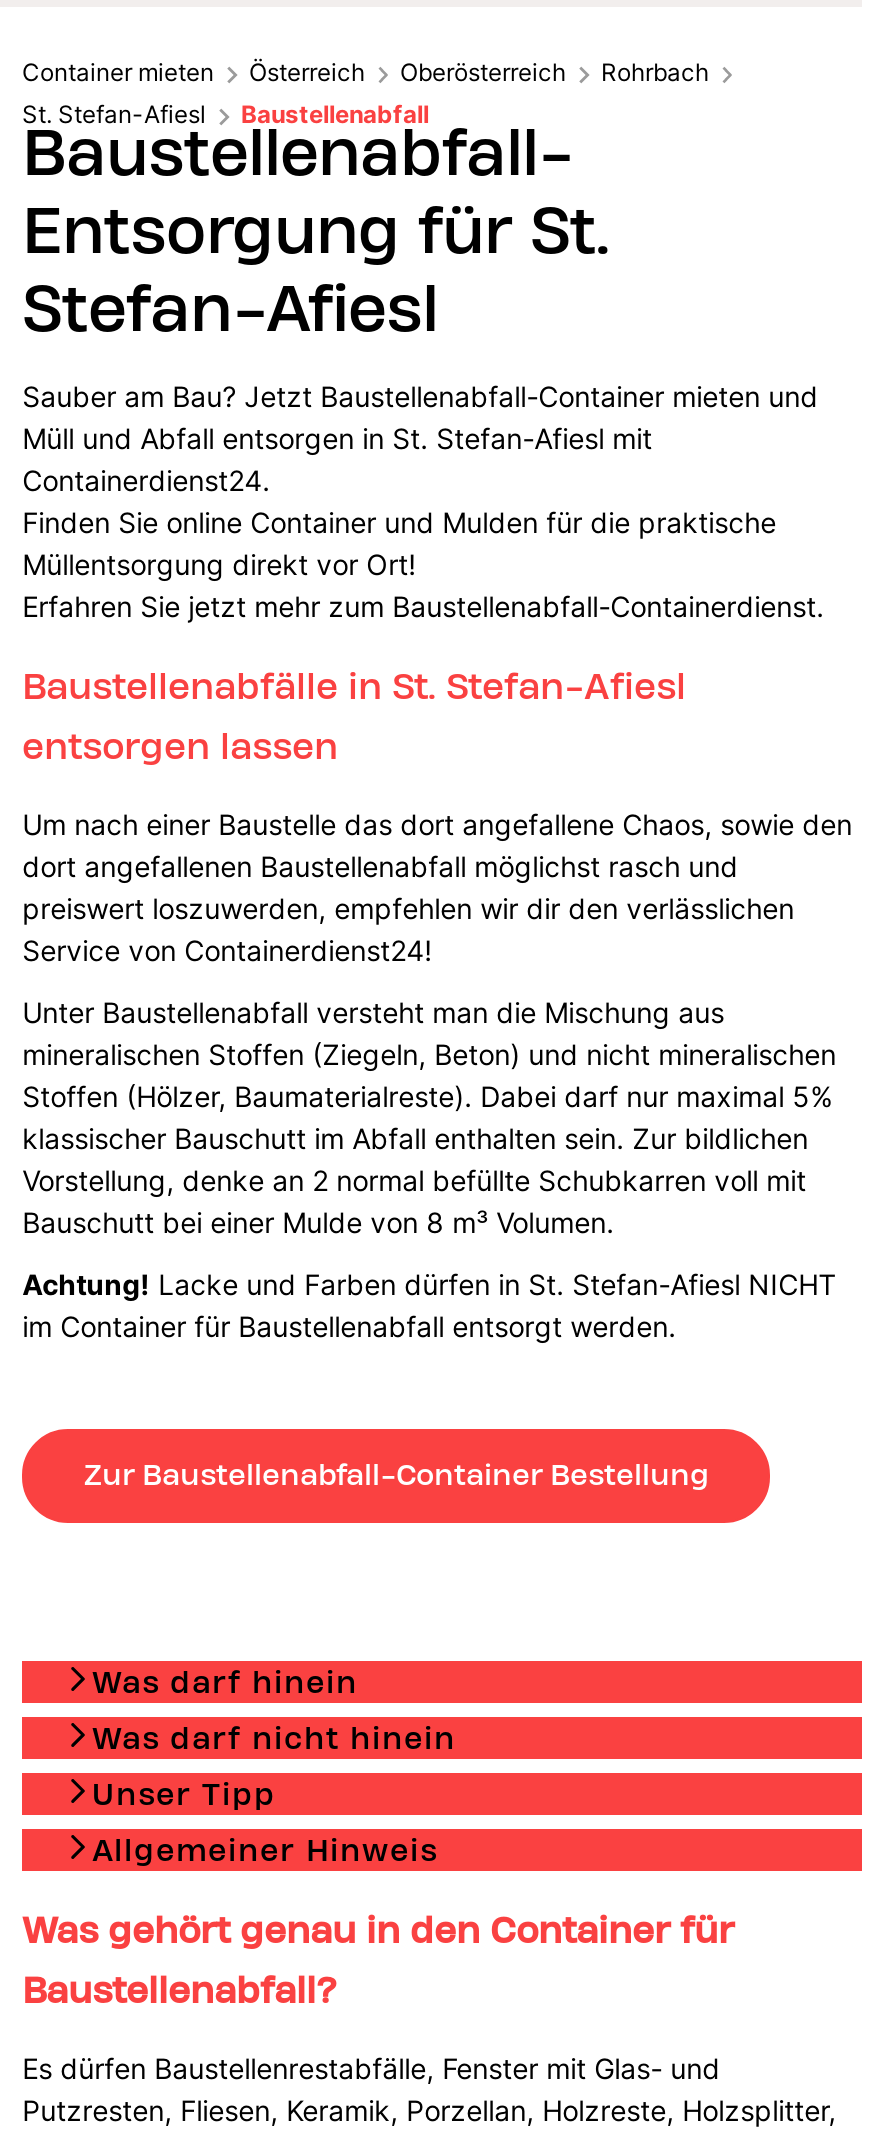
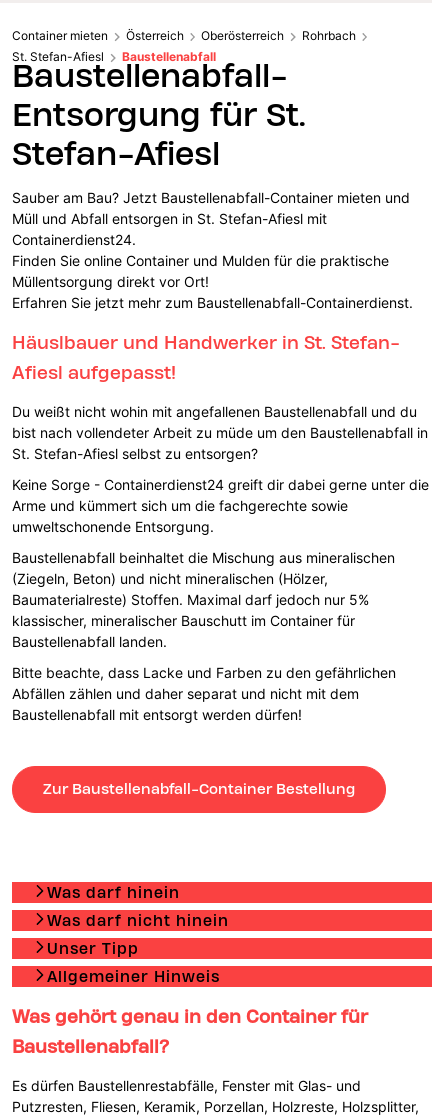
- Baustellenabfälle in St. Stefan-Afiesl
- entsorgen lassen
- Um nach einer Baustelle das dort angefallene Chaos, sowie den
- dort angefallenen Baustellenabfall möglichst rasch und
- preiswert loszuwerden, empfehlen wir dir den verlässlichen
- Service von Containerdienst24!
- Unter Baustellenabfall versteht man die Mischung aus
- mineralischen Stoffen (Ziegeln, Beton) und nicht mineralischen
- Stoffen (Hölzer, Baumaterialreste). Dabei darf nur maximal 5%
- klassischer Bauschutt im Abfall enthalten sein. Zur bildlichen
- Vorstellung, denke an 2 normal befüllte Schubkarren voll mit
- Bauschutt bei einer Mulde von 8 m³ Volumen.
- Achtung! Lacke und Farben dürfen in St. Stefan-Afiesl NICHT
- im Container für Baustellenabfall entsorgt werden.
+ Häuslbauer und Handwerker in St. Stefan-
+ Afiesl aufgepasst!
+ Du weißt nicht wohin mit angefallenen Baustellenabfall und du
+ bist nach vollendeter Arbeit zu müde um den Baustellenabfall in
+ St. Stefan-Afiesl selbst zu entsorgen?
+ Keine Sorge - Containerdienst24 greift dir dabei gerne unter die
+ Arme und kümmert sich um die fachgerechte sowie
+ umweltschonende Entsorgung.
+ Baustellenabfall beinhaltet die Mischung aus mineralischen
+ (Ziegeln, Beton) und nicht mineralischen (Hölzer,
+ Baumaterialreste) Stoffen. Maximal darf jedoch nur 5%
+ klassischer, mineralischer Bauschutt im Container für
+ Baustellenabfall landen.
+ Bitte beachte, dass Lacke und Farben zu den gefährlichen
+ Abfällen zählen und daher separat und nicht mit dem
+ Baustellenabfall mit entsorgt werden dürfen!
